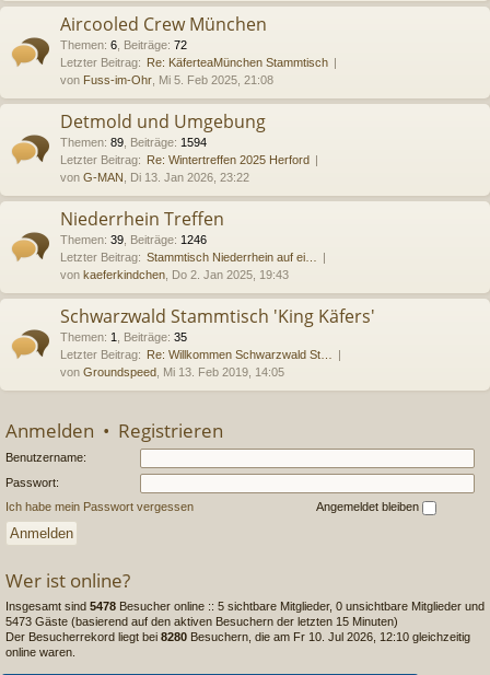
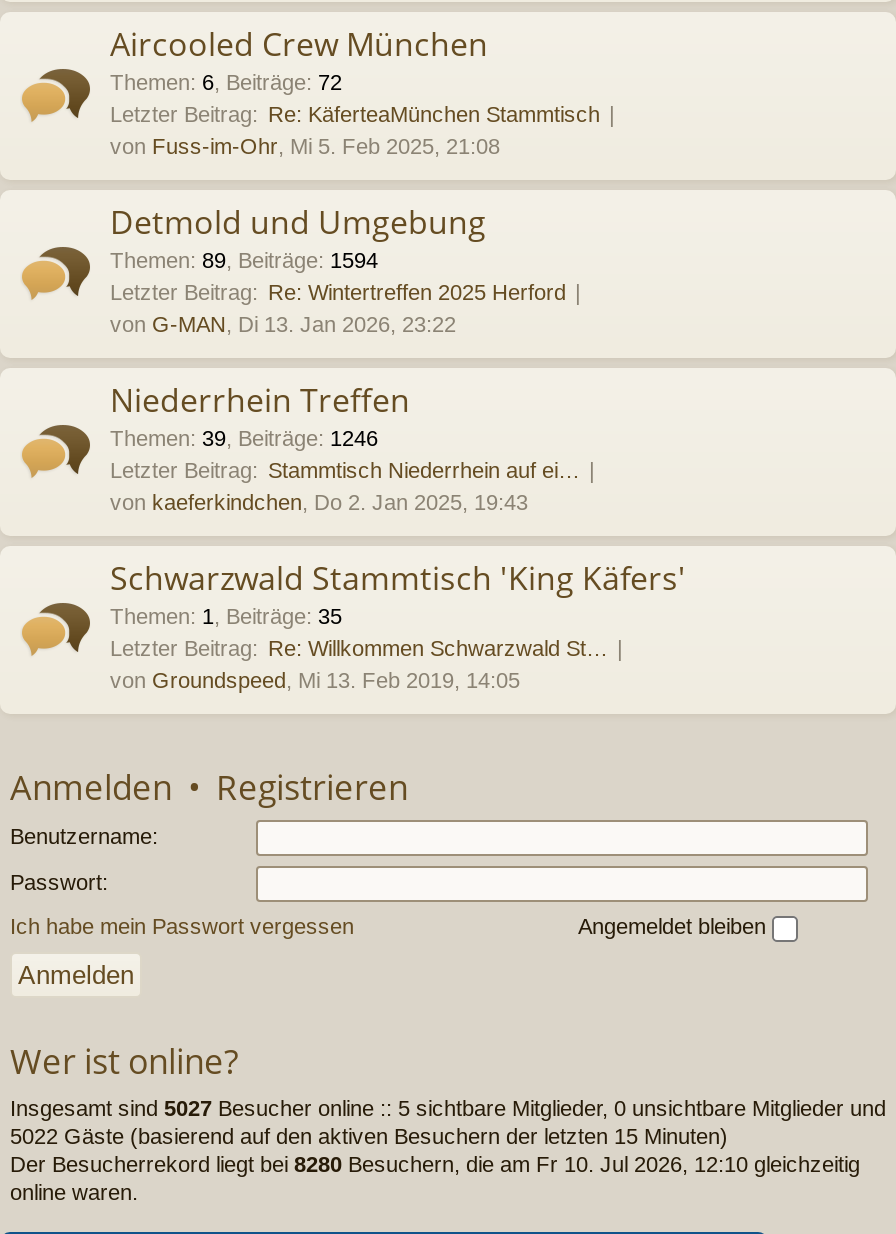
- Insgesamt sind 5478 Besucher online :: 5 sichtbare Mitglieder, 0 unsichtbare Mitglieder und
+ Insgesamt sind 5027 Besucher online :: 5 sichtbare Mitglieder, 0 unsichtbare Mitglieder und

- 5473 Gäste (basierend auf den aktiven Besuchern der letzten 15 Minuten)
+ 5022 Gäste (basierend auf den aktiven Besuchern der letzten 15 Minuten)
